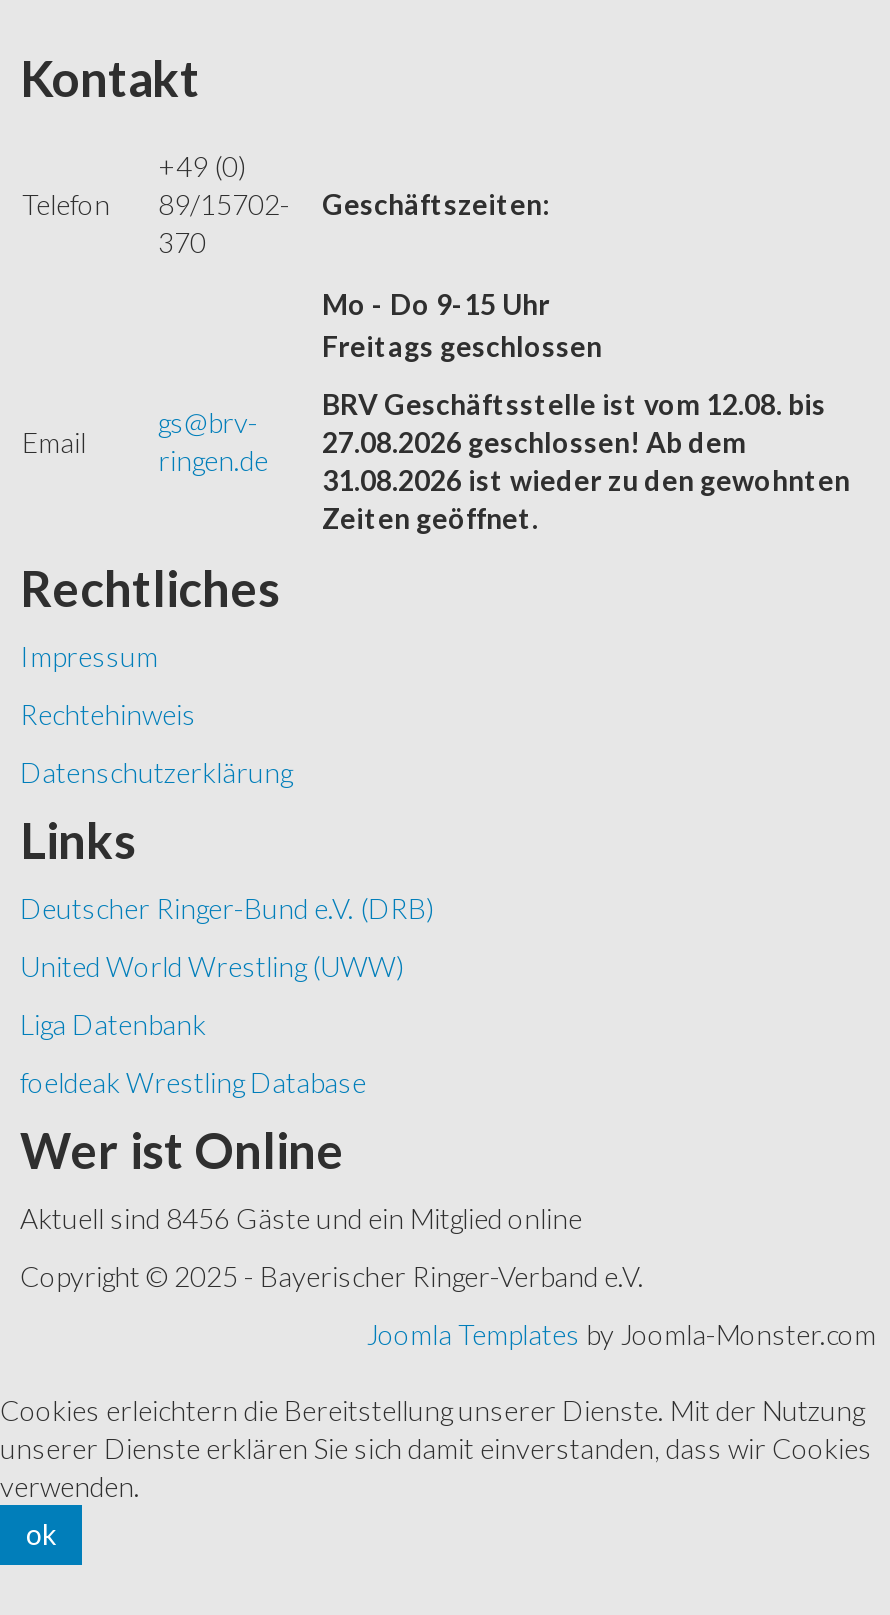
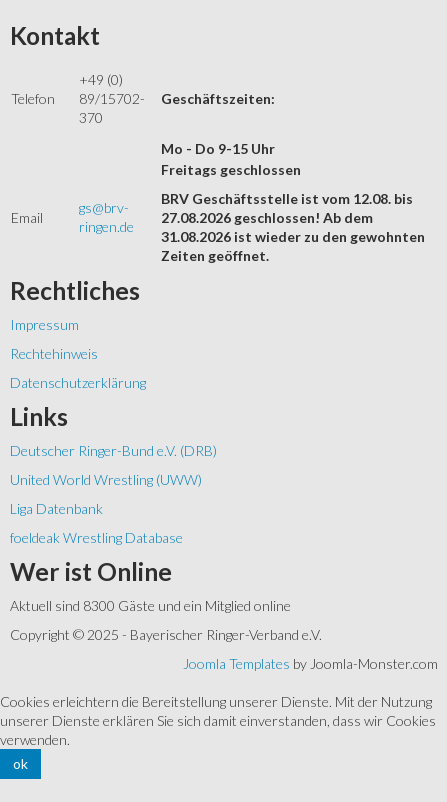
- Aktuell sind 8456 Gäste und ein Mitglied online
+ Aktuell sind 8300 Gäste und ein Mitglied online
